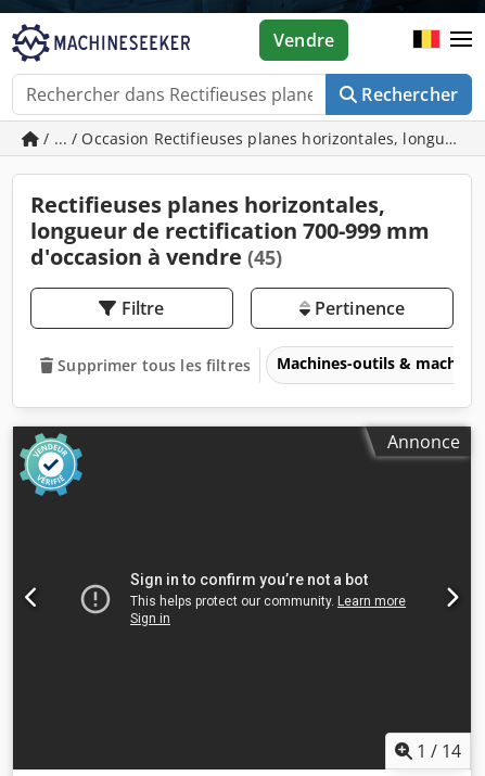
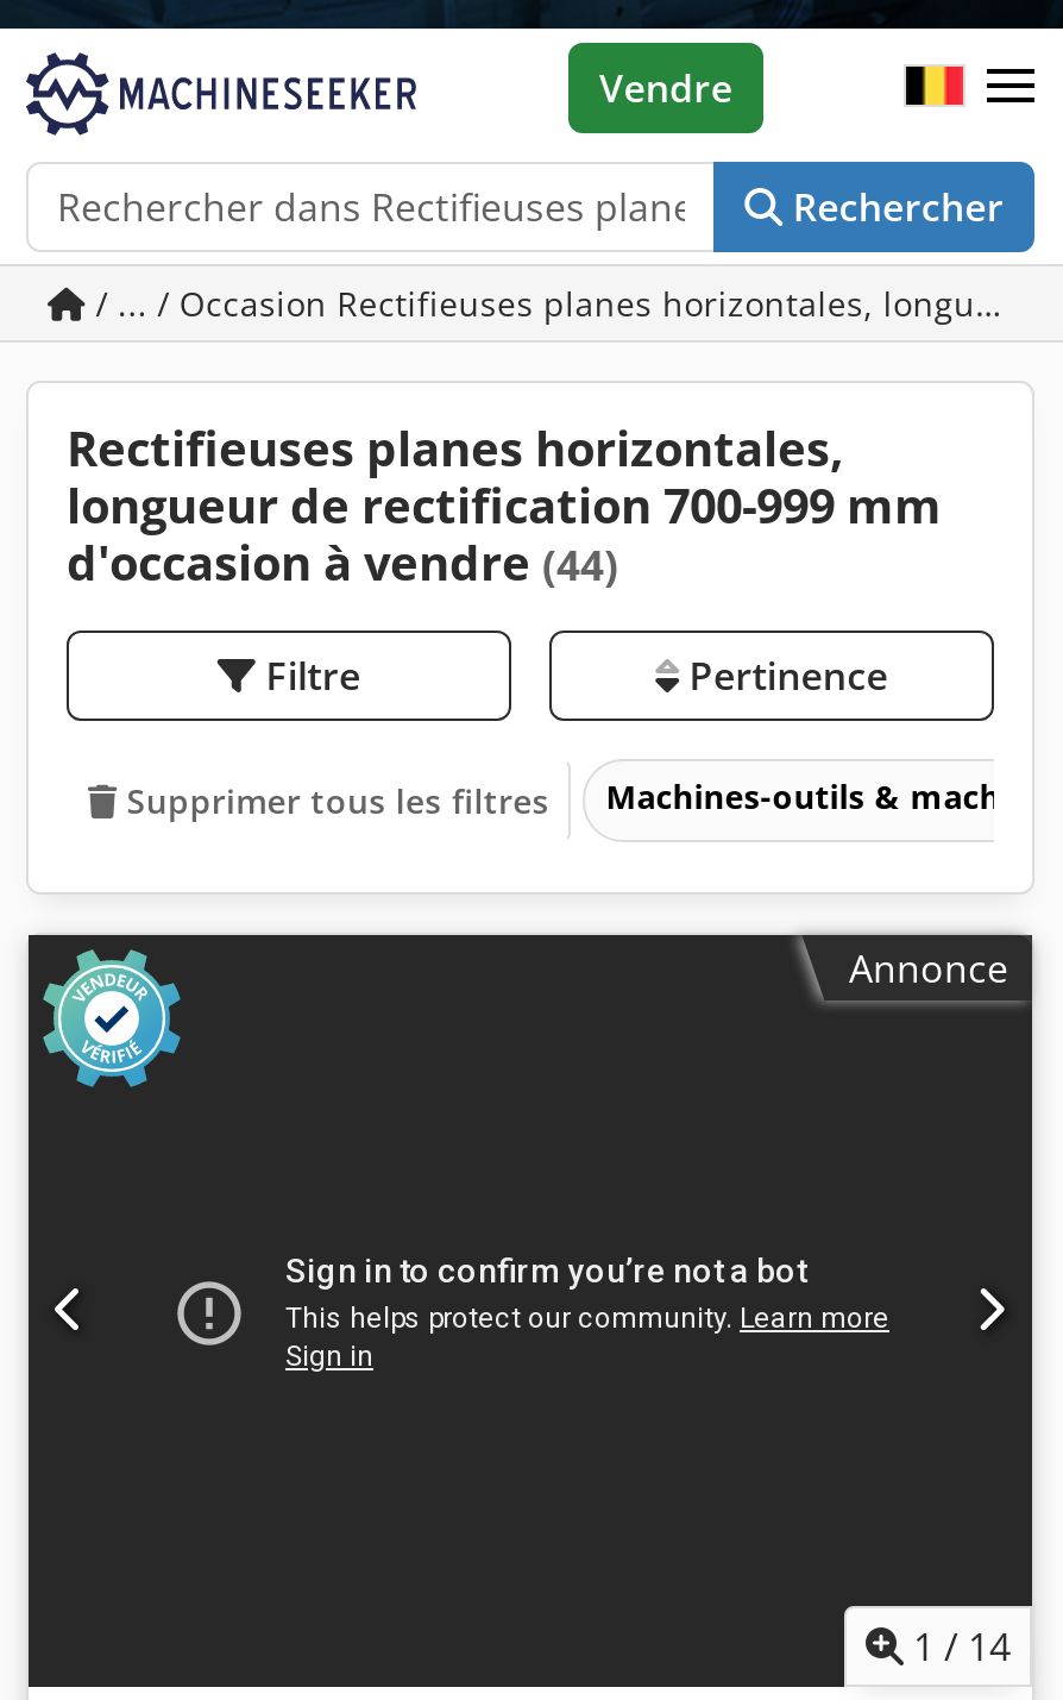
- d'occasion à vendre (45)
+ d'occasion à vendre (44)
